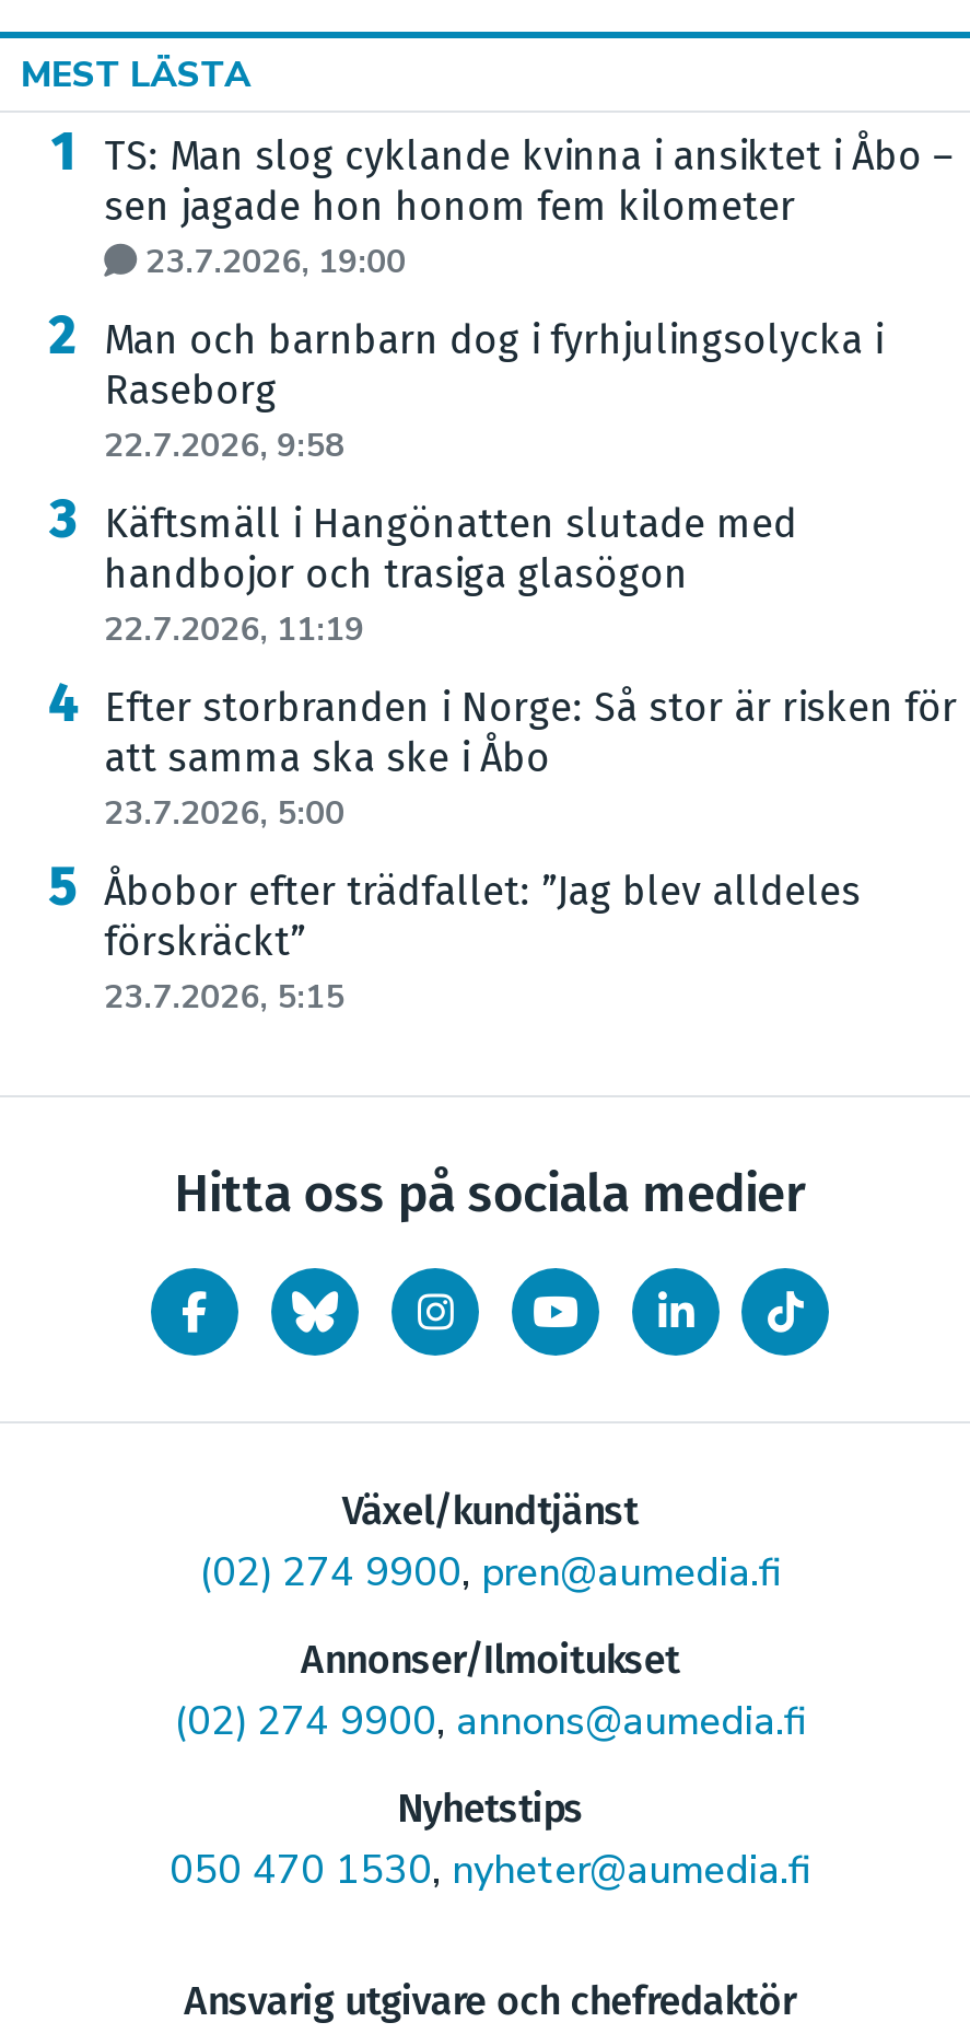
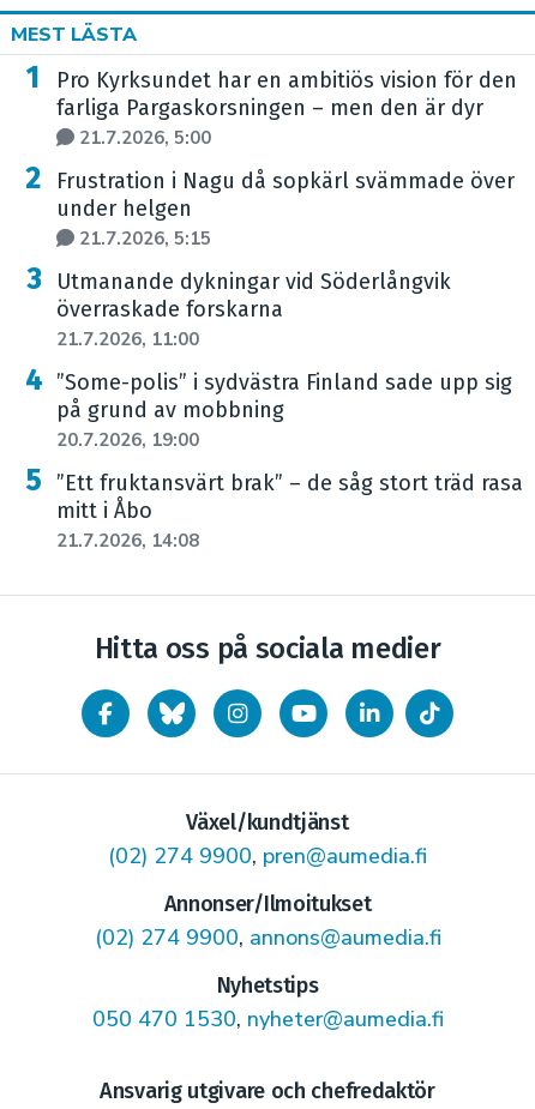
- TS: Man slog cyklande kvinna i ansiktet i Åbo –
- sen jagade hon honom fem kilometer
- 23.7.2026, 19:00
+ Pro Kyrksundet har en ambitiös vision för den
+ farliga Pargaskorsningen – men den är dyr
+ 21.7.2026, 5:00

- Man och barnbarn dog i fyrhjulingsolycka i
- Raseborg
- 22.7.2026, 9:58
+ Frustration i Nagu då sopkärl svämmade över
+ under helgen
+ 21.7.2026, 5:15

- Käftsmäll i Hangönatten slutade med
- handbojor och trasiga glasögon
- 22.7.2026, 11:19
+ Utmanande dykningar vid Söderlångvik
+ överraskade forskarna
+ 21.7.2026, 11:00

- Efter storbranden i Norge: Så stor är risken för
- att samma ska ske i Åbo
- 23.7.2026, 5:00
+ ”Some-polis” i sydvästra Finland sade upp sig
+ på grund av mobbning
+ 20.7.2026, 19:00

- Åbobor efter trädfallet: ”Jag blev alldeles
- förskräckt”
- 23.7.2026, 5:15
+ ”Ett fruktansvärt brak” – de såg stort träd rasa
+ mitt i Åbo
+ 21.7.2026, 14:08
